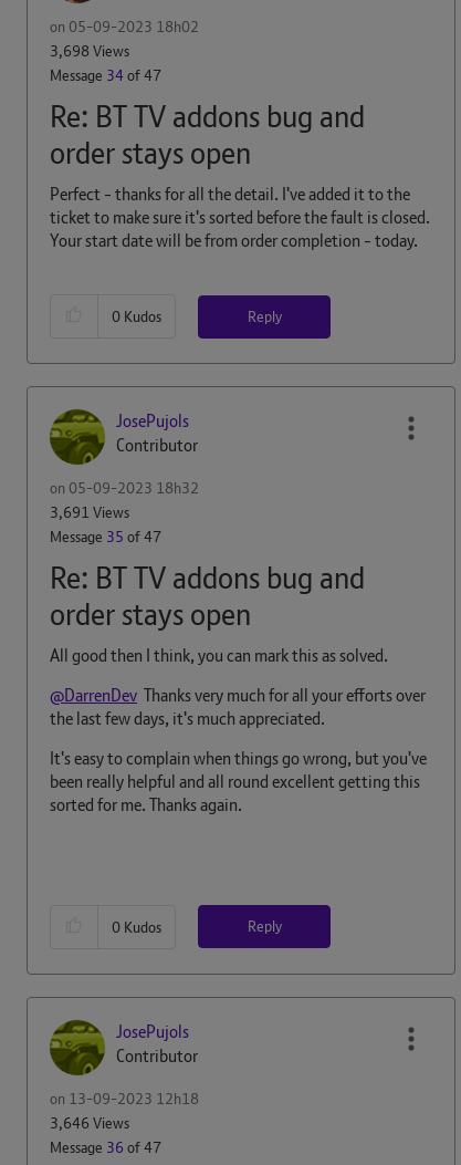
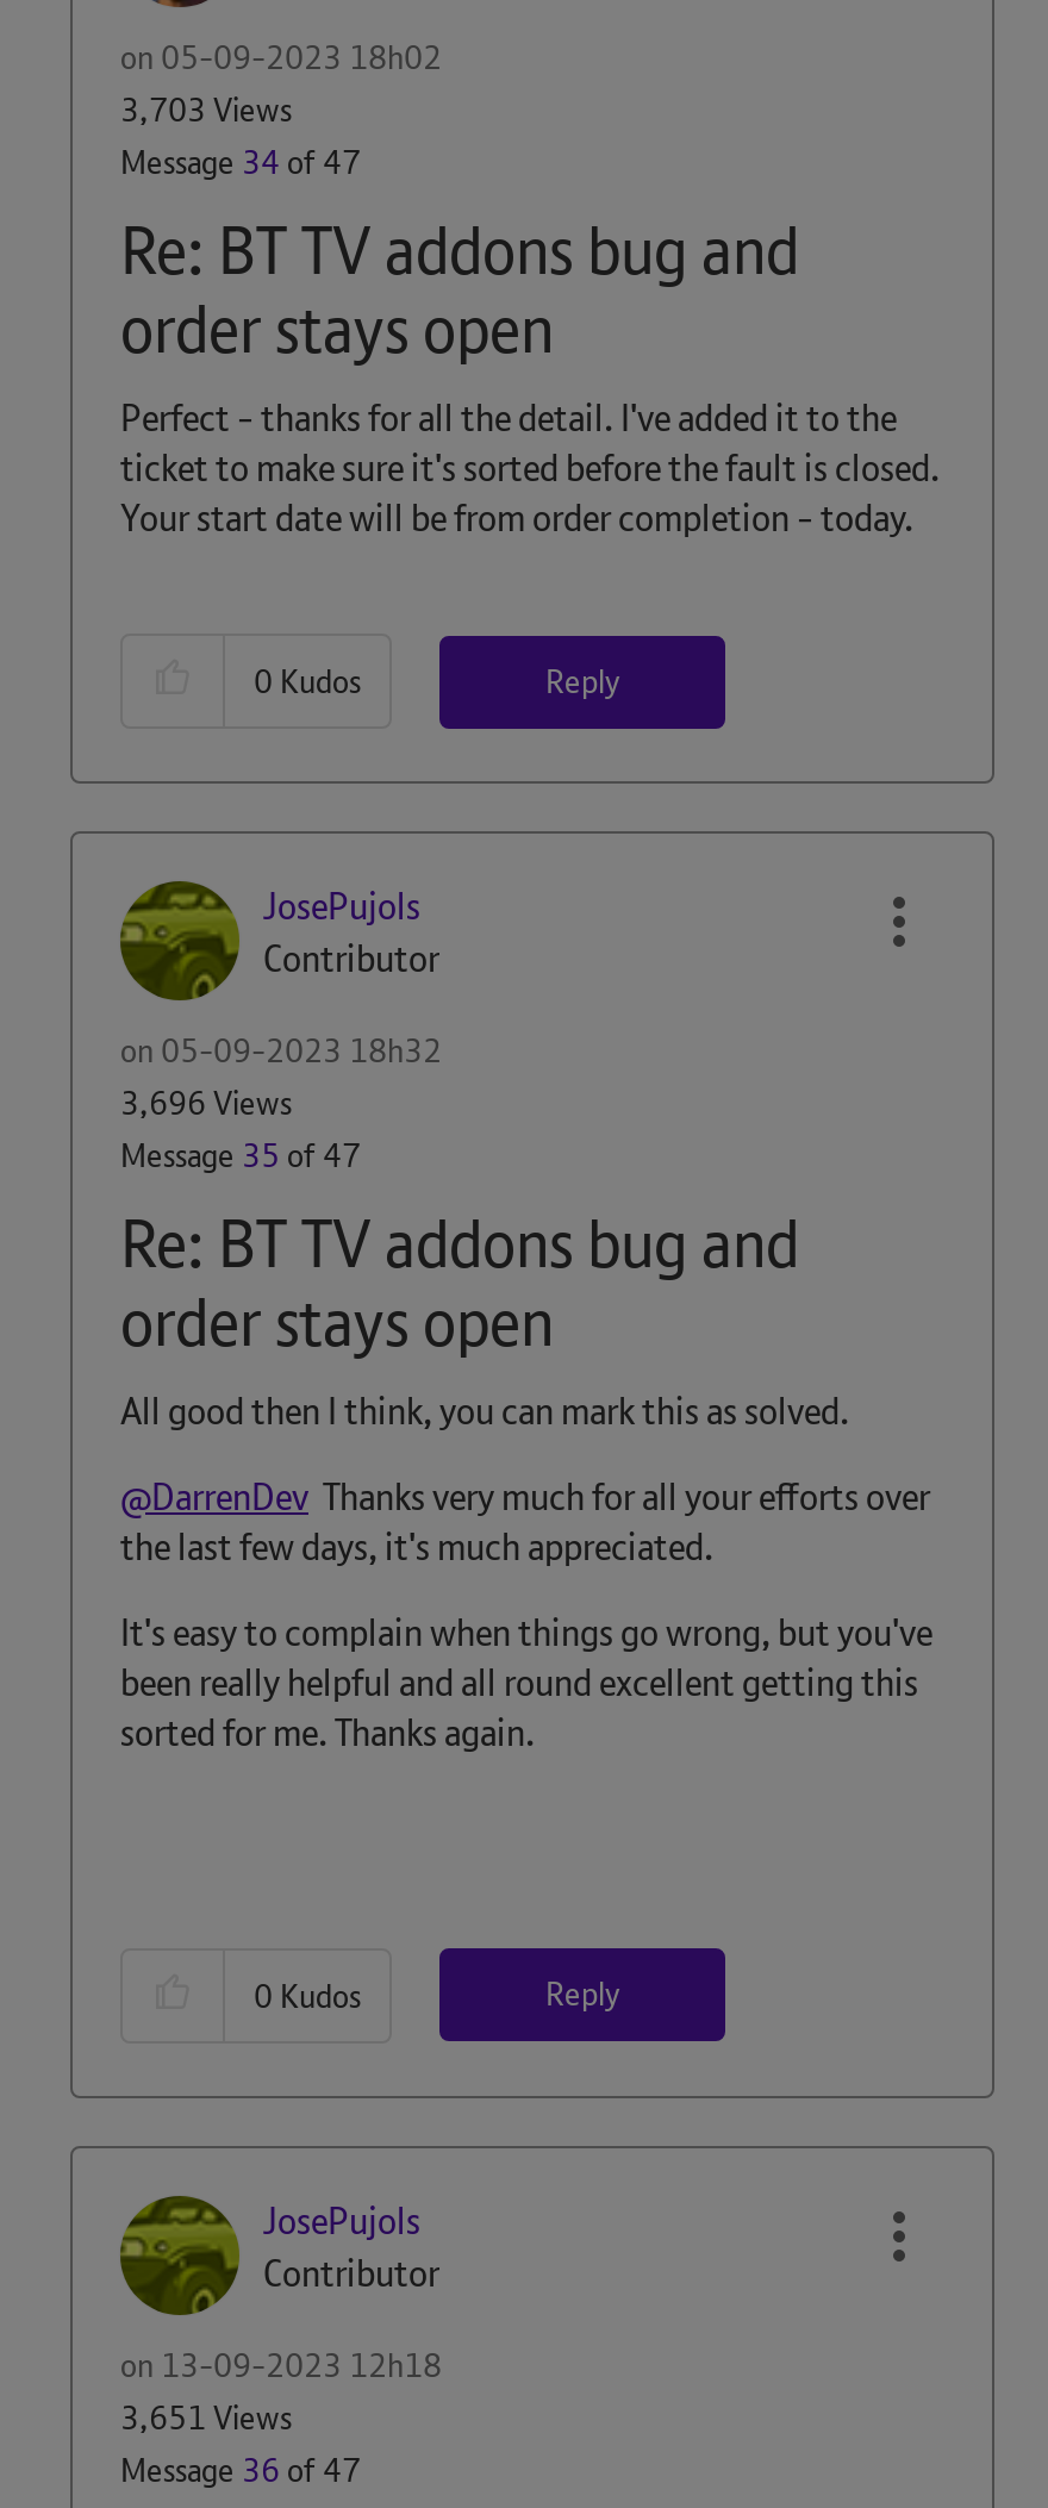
- 3,698 Views
+ 3,703 Views

- 3,691 Views
+ 3,696 Views

- 3,646 Views
+ 3,651 Views
